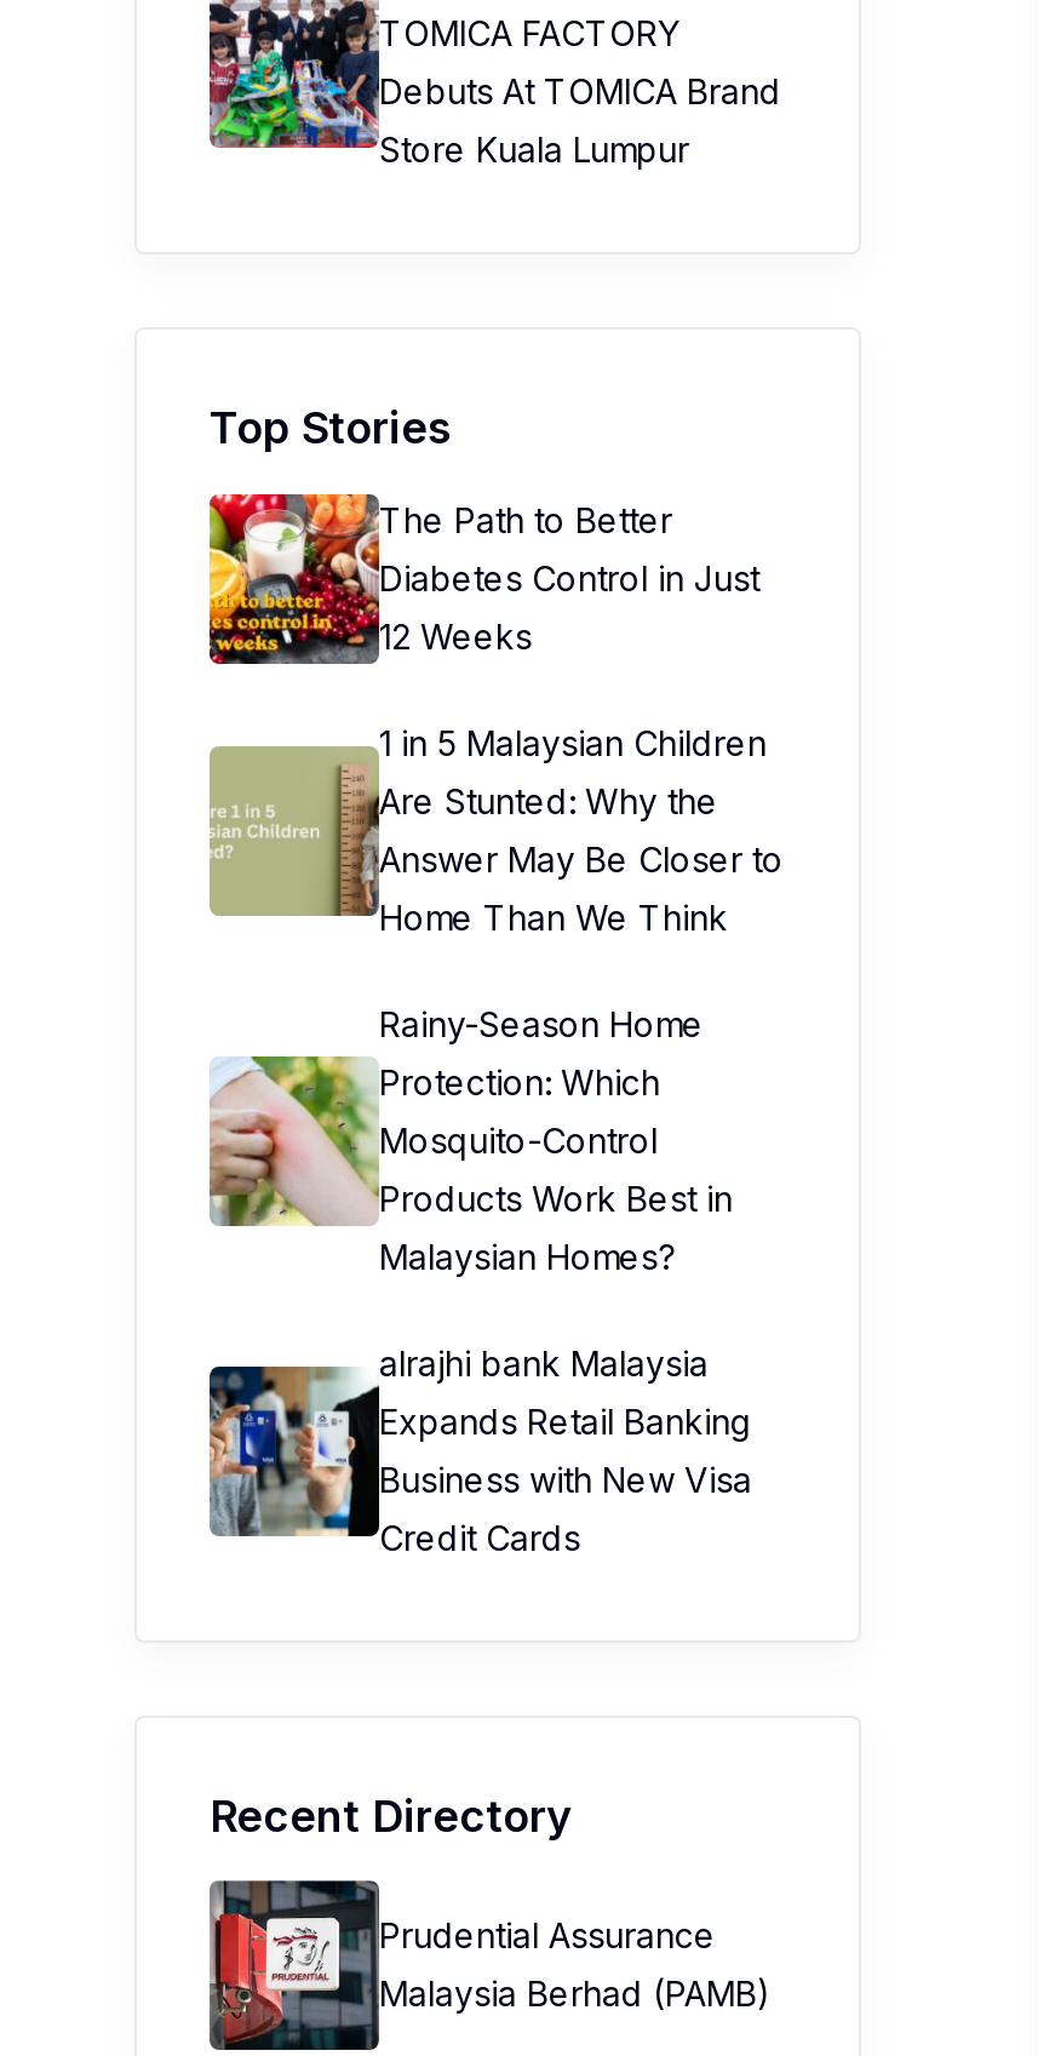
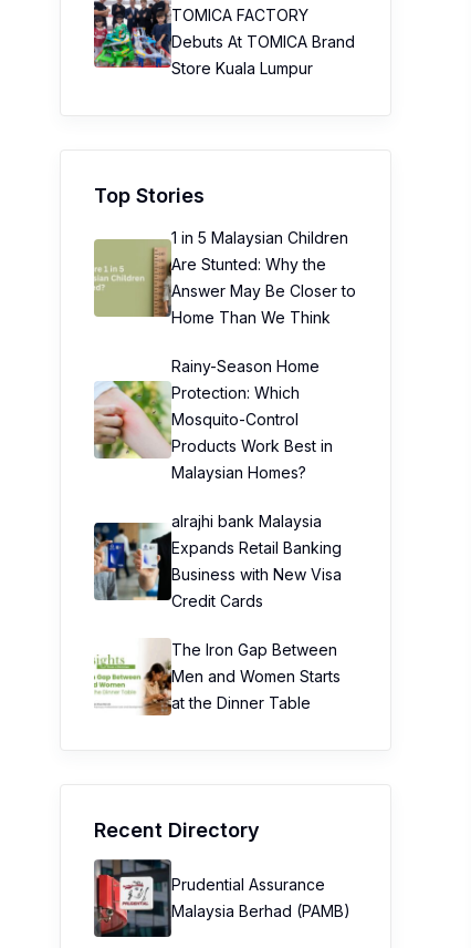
- [image]
- The Path to Better
- Diabetes Control in Just
- 12 Weeks

moved up: [image] | 1 in 5 Malaysian Children | Are Stunted: Why the | ... | Business with New Visa | Credit Cards

+ [image]
+ The Iron Gap Between
+ Men and Women Starts
+ at the Dinner Table
